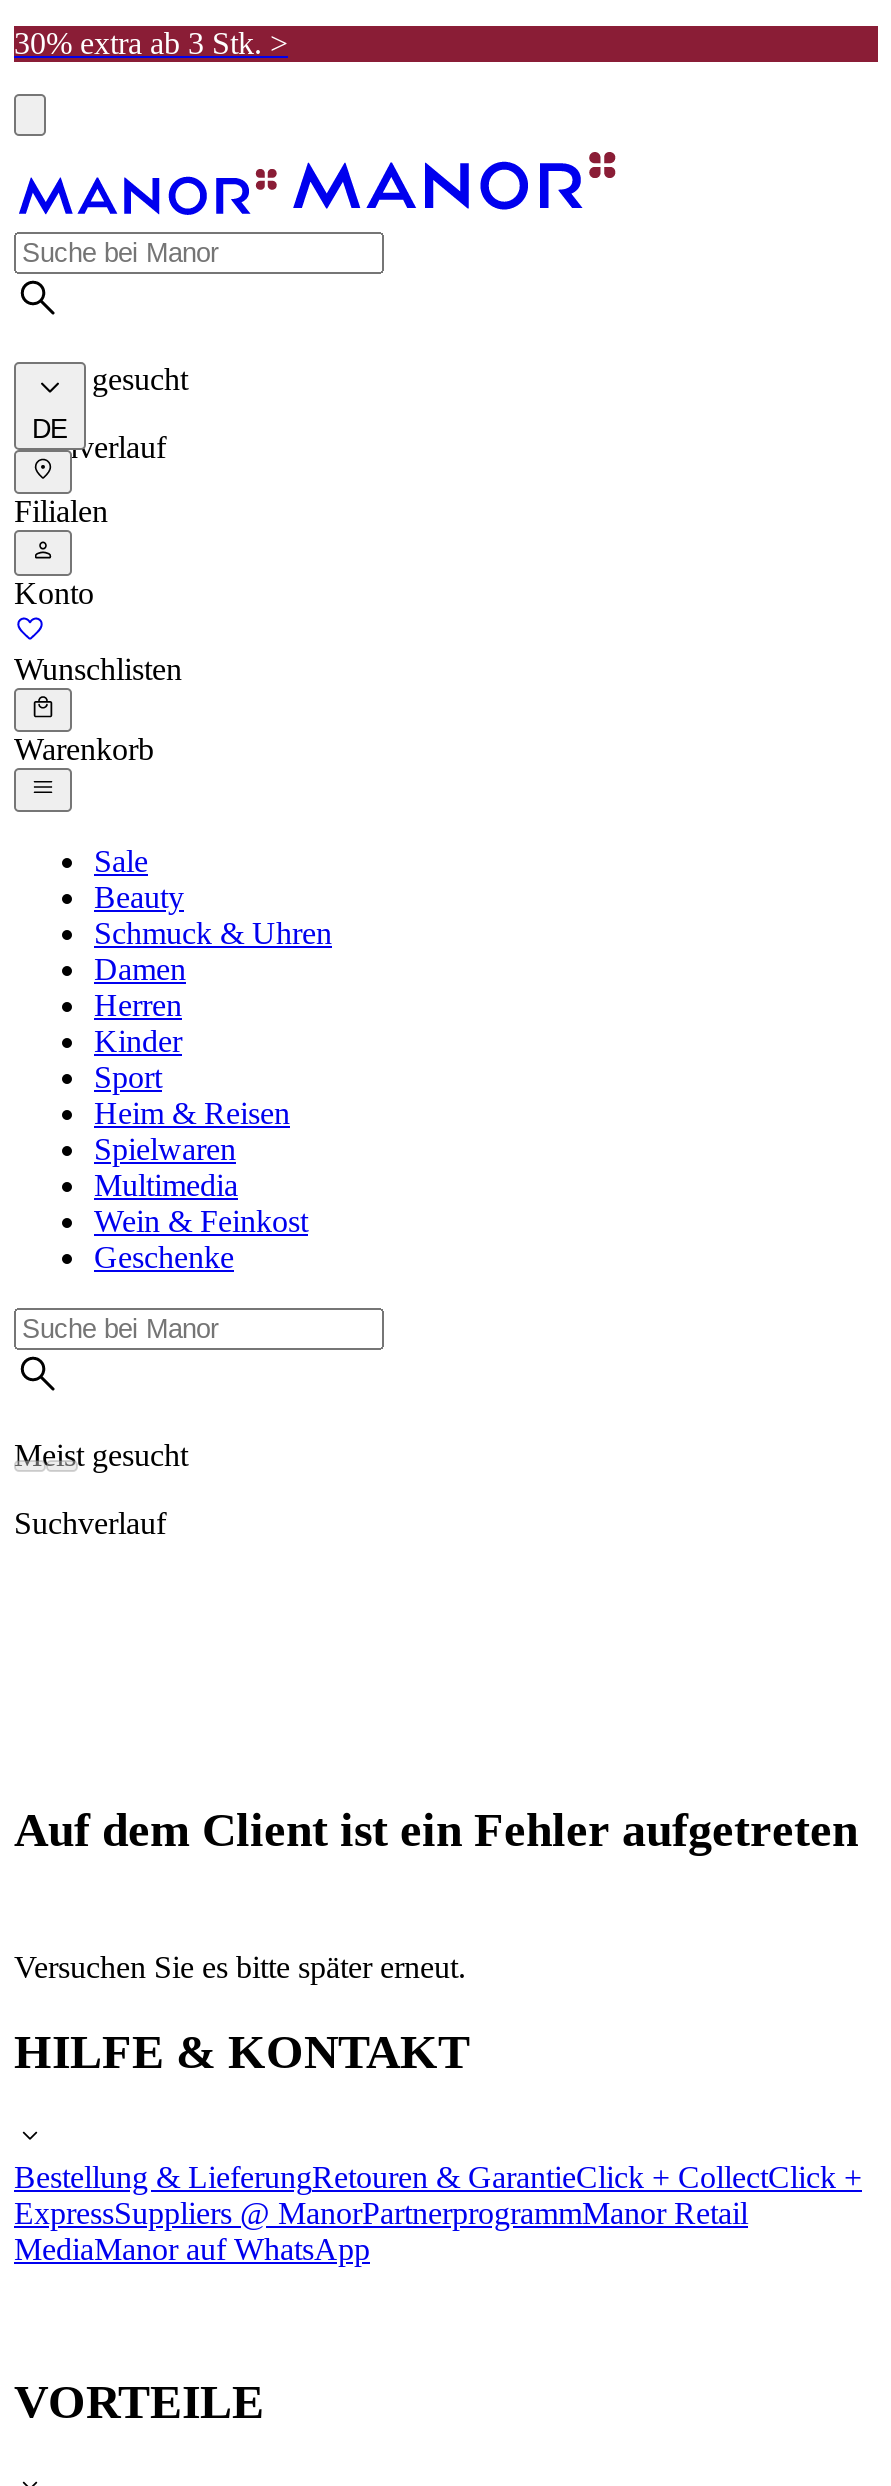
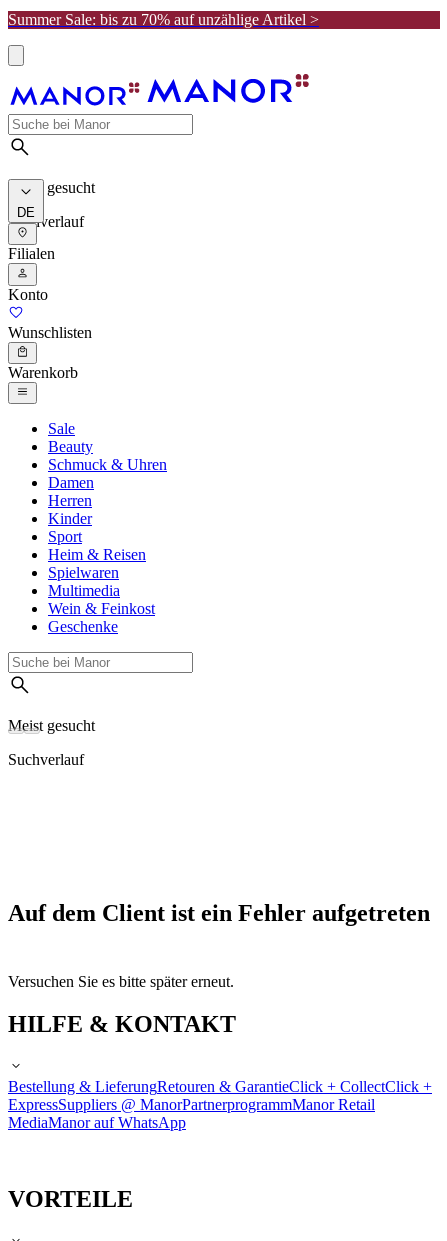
- 30% extra ab 3 Stk. >
+ Summer Sale: bis zu 70% auf unzählige Artikel >
